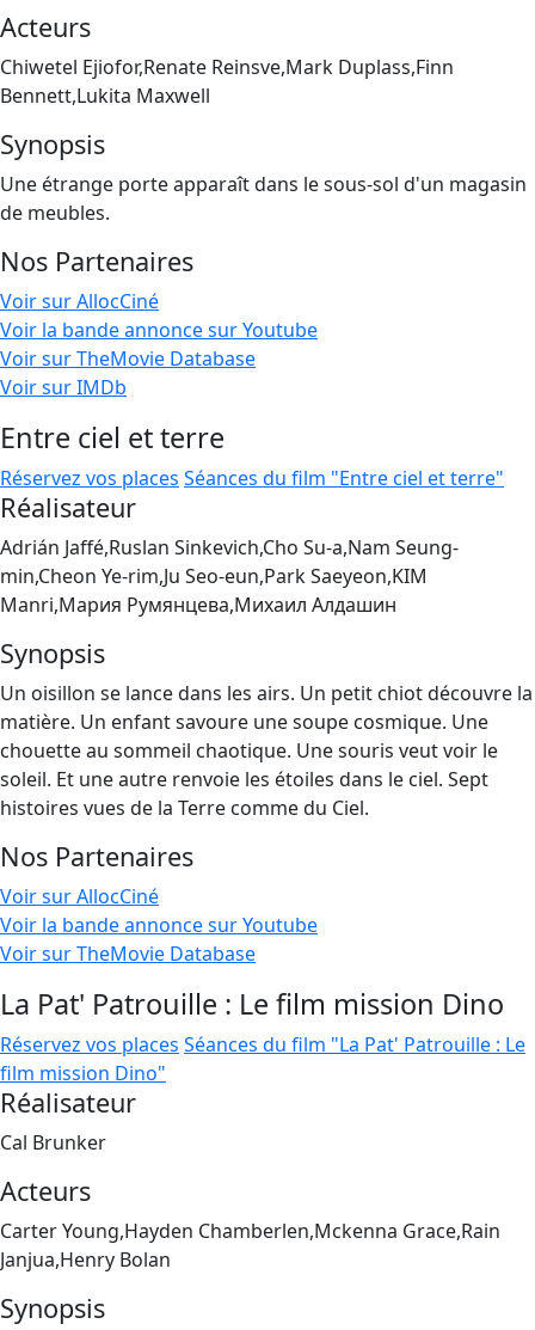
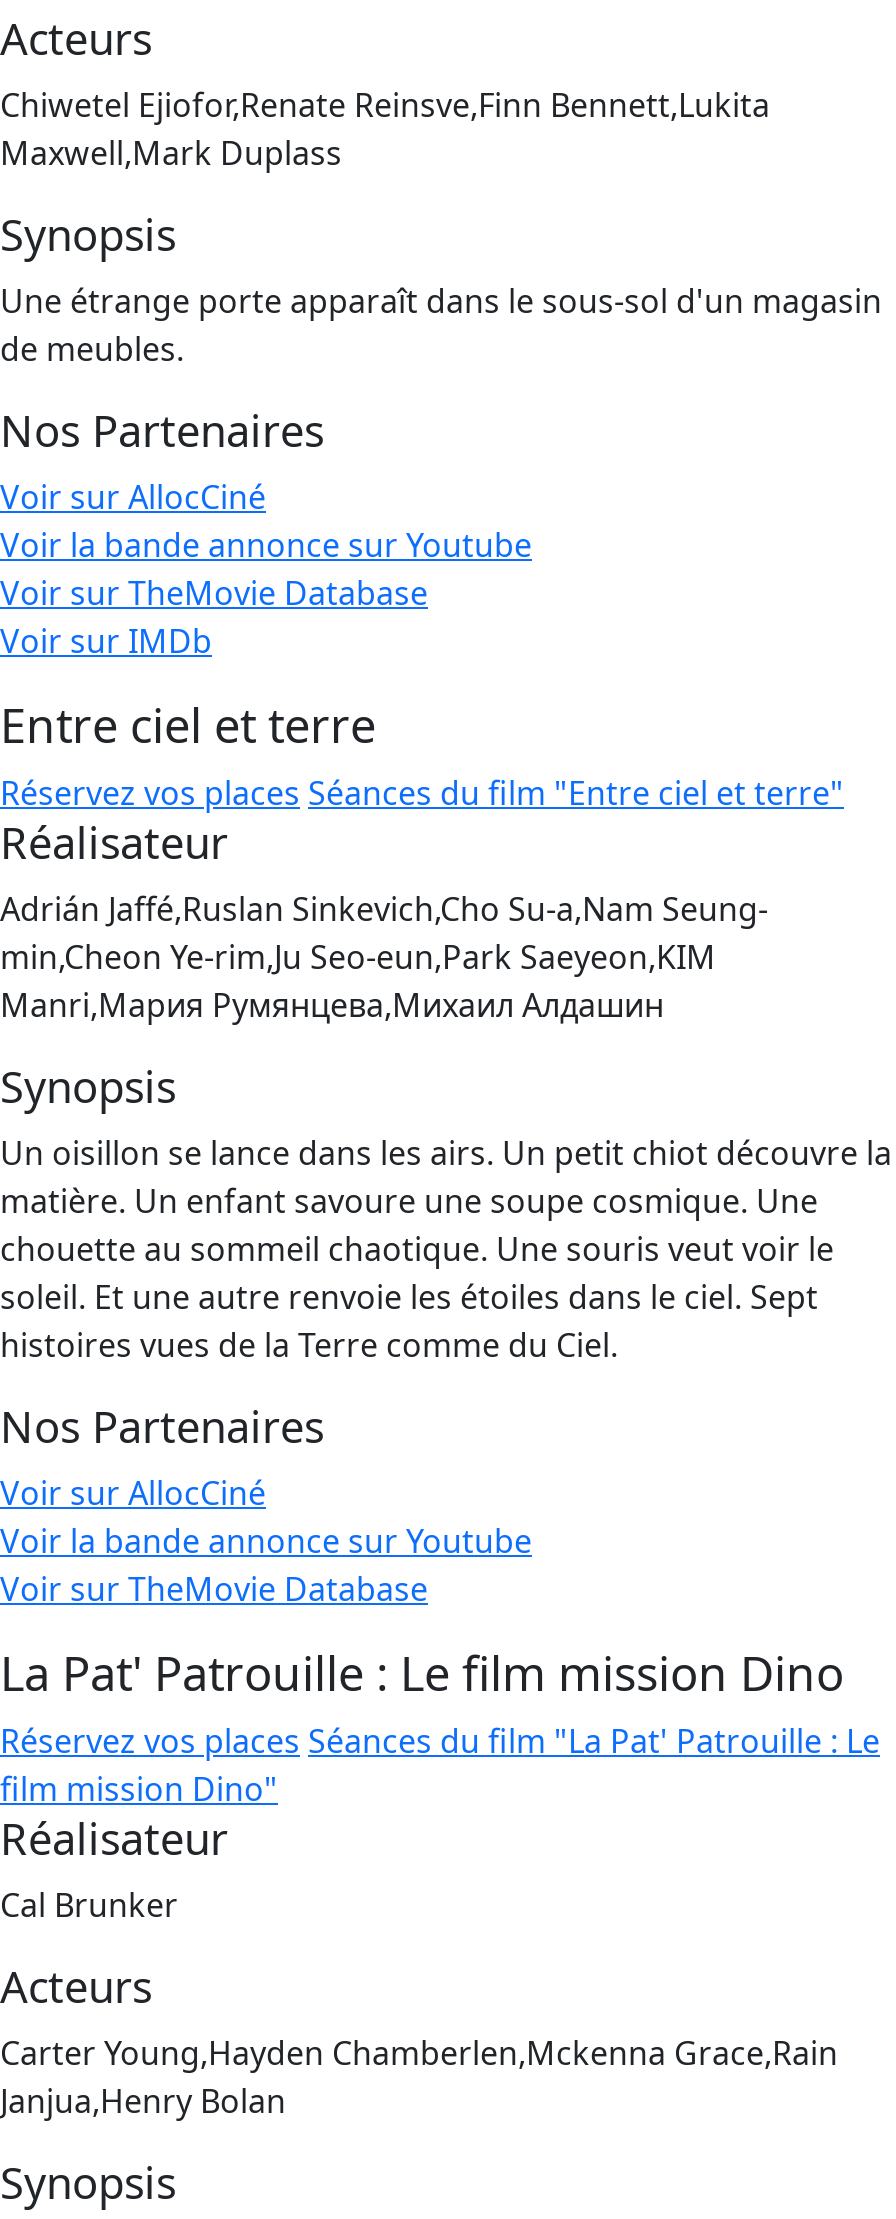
- Chiwetel Ejiofor,Renate Reinsve,Mark Duplass,Finn
- Bennett,Lukita Maxwell
+ Chiwetel Ejiofor,Renate Reinsve,Finn Bennett,Lukita
+ Maxwell,Mark Duplass
